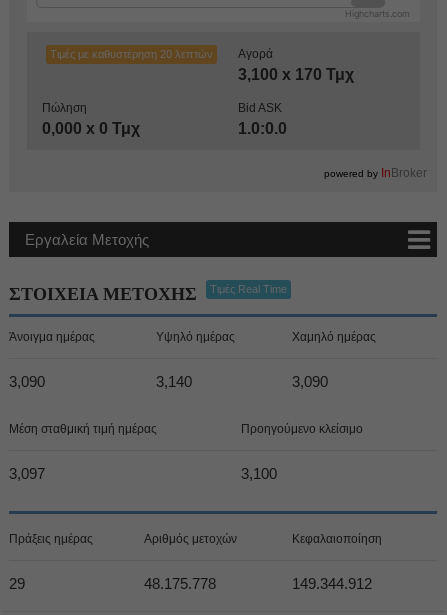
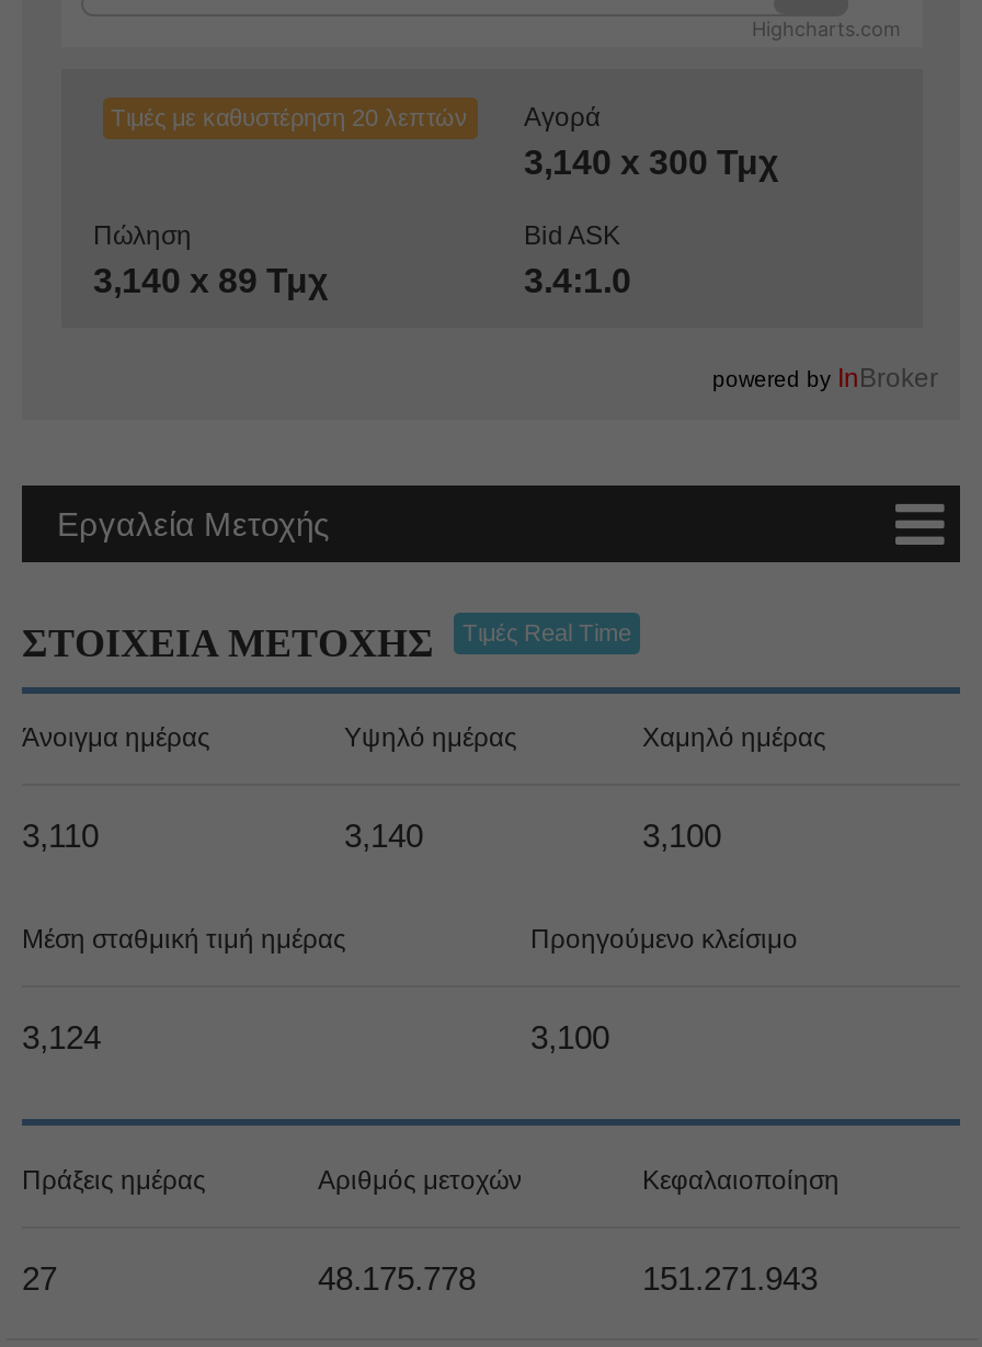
- 3,100 x 170 Τμχ
+ 3,140 x 300 Τμχ

- 0,000 x 0 Τμχ
+ 3,140 x 89 Τμχ

- 1.0:0.0
+ 3.4:1.0

- 3,090
+ 3,110

- 3,090
+ 3,100

- 3,097
+ 3,124

- 29
+ 27

- 149.344.912
+ 151.271.943
